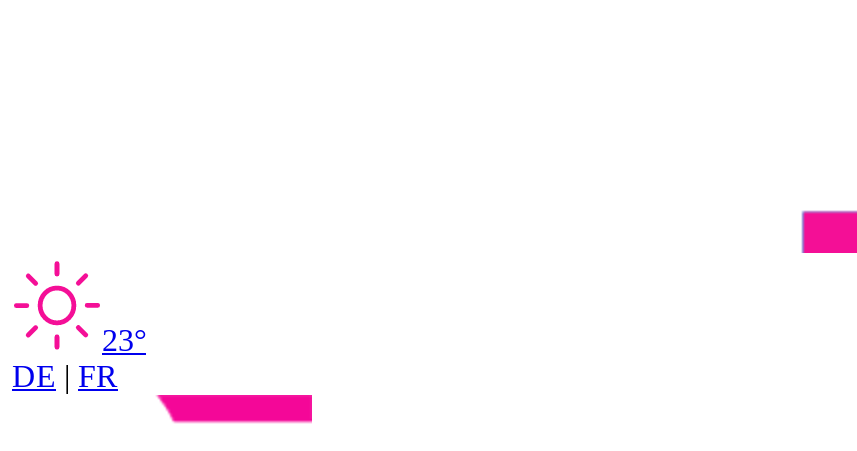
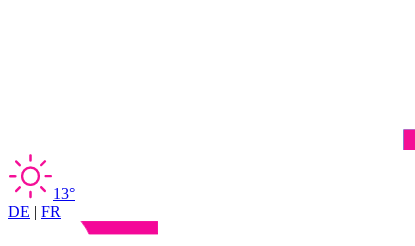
- 23°
+ 13°
